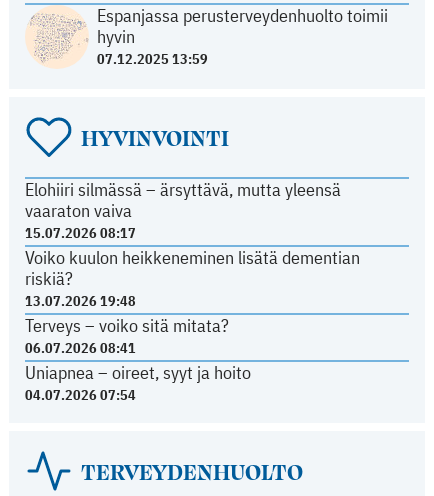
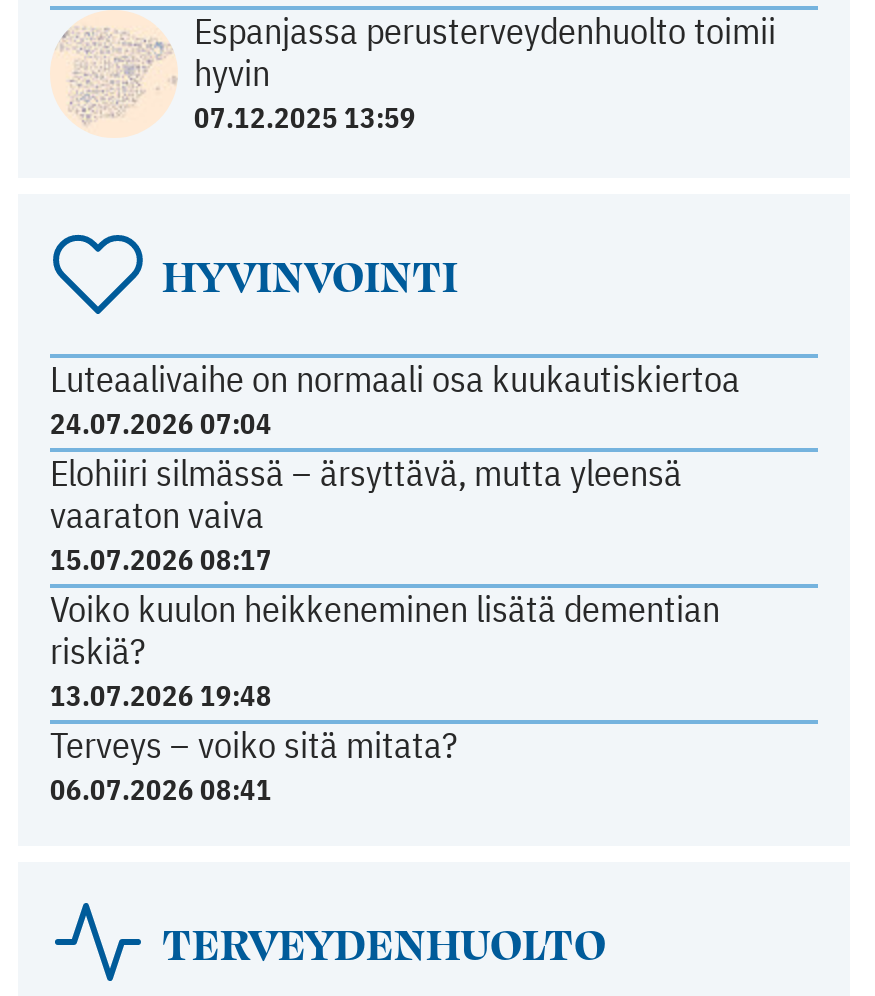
+ Luteaalivaihe on normaali osa kuukautiskiertoa
+ 24.07.2026 07:04

moved down: Elohiiri silmässä – ärsyttävä, mutta yleensä | vaaraton vaiva | 15.07.2026 08:17 | Voiko kuulon heikkeneminen lisätä dementian | riskiä? | 13.07.2026 19:48 | Terveys – voiko sitä mitata? | 06.07.2026 08:41

- Uniapnea – oireet, syyt ja hoito
- 04.07.2026 07:54
